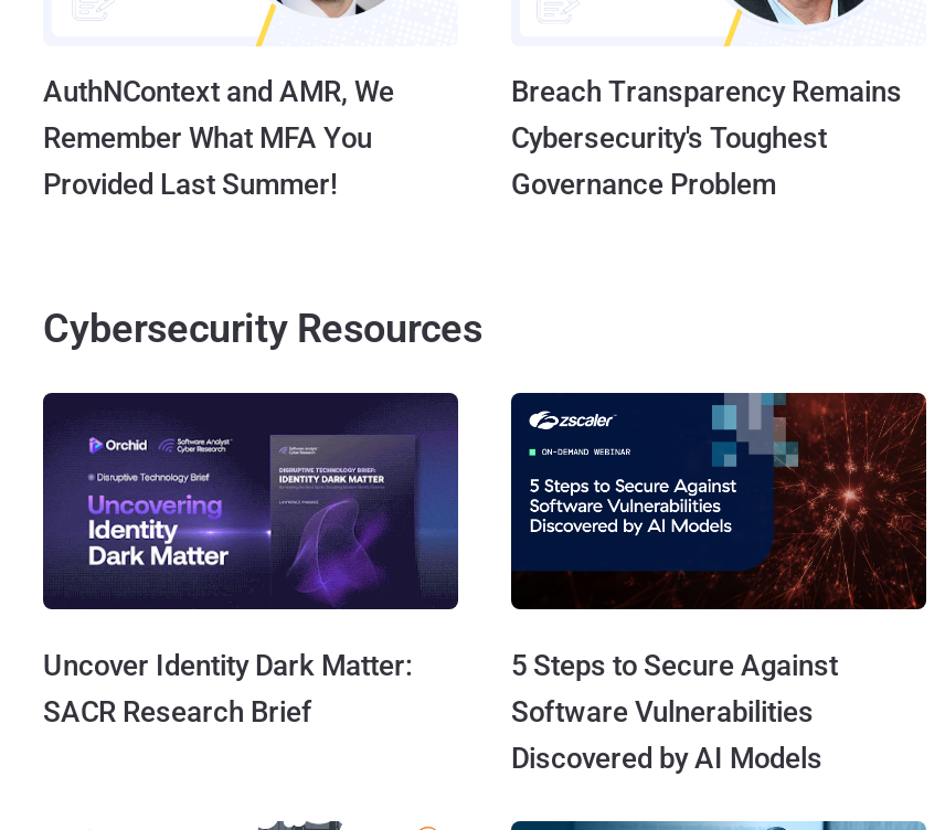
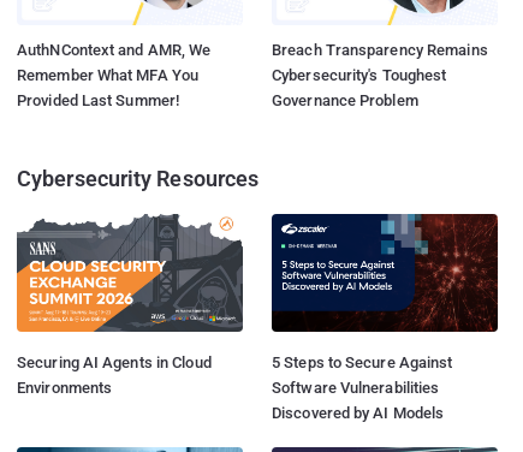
- [image]
- Uncover Identity Dark Matter:
- SACR Research Brief
+ [image]
+ Securing AI Agents in Cloud
+ Environments
